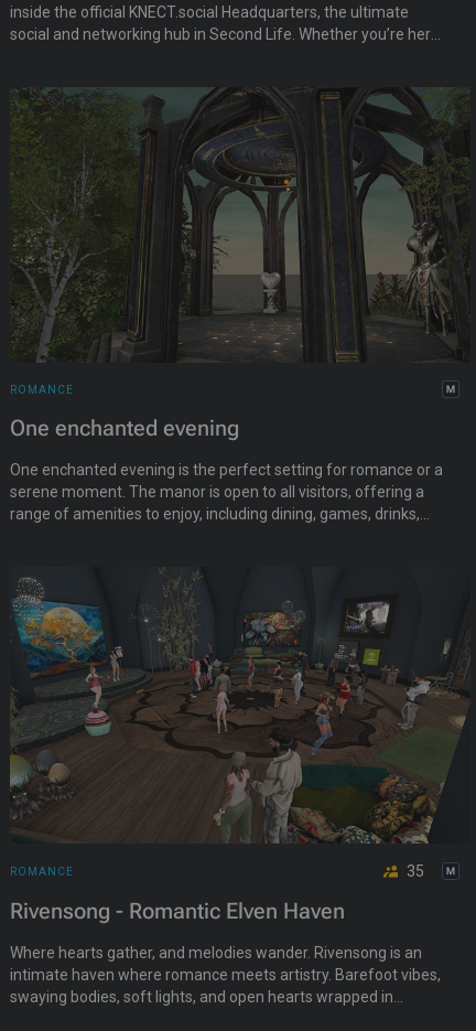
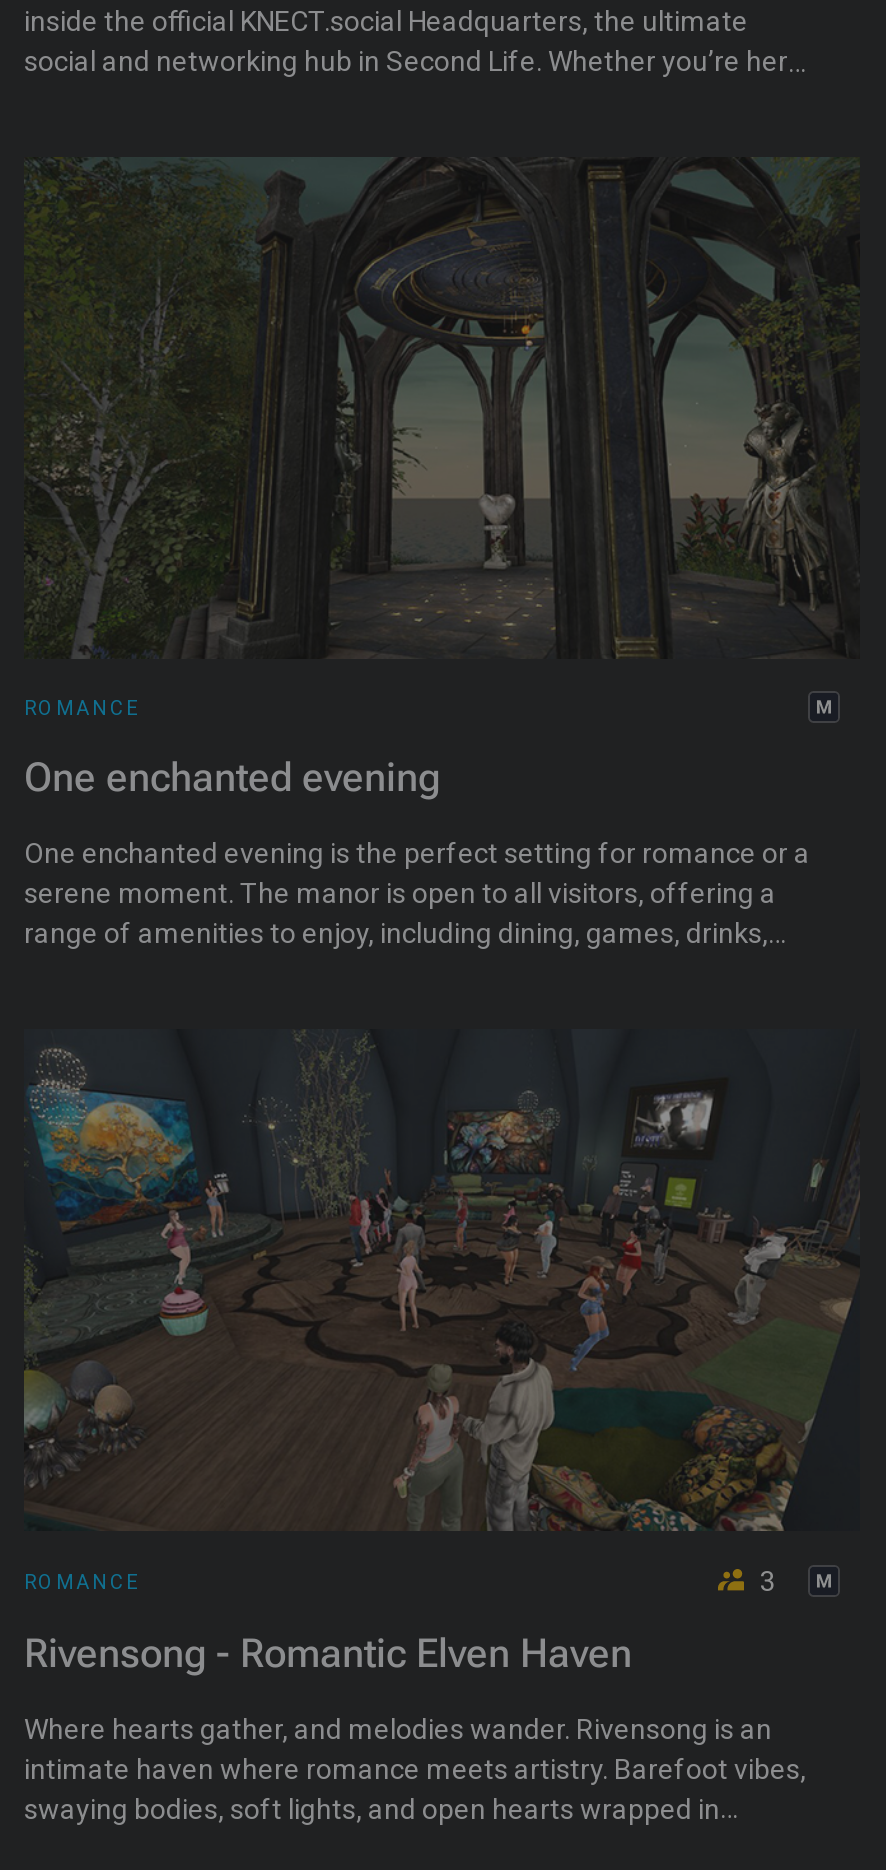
- 35
+ 3
